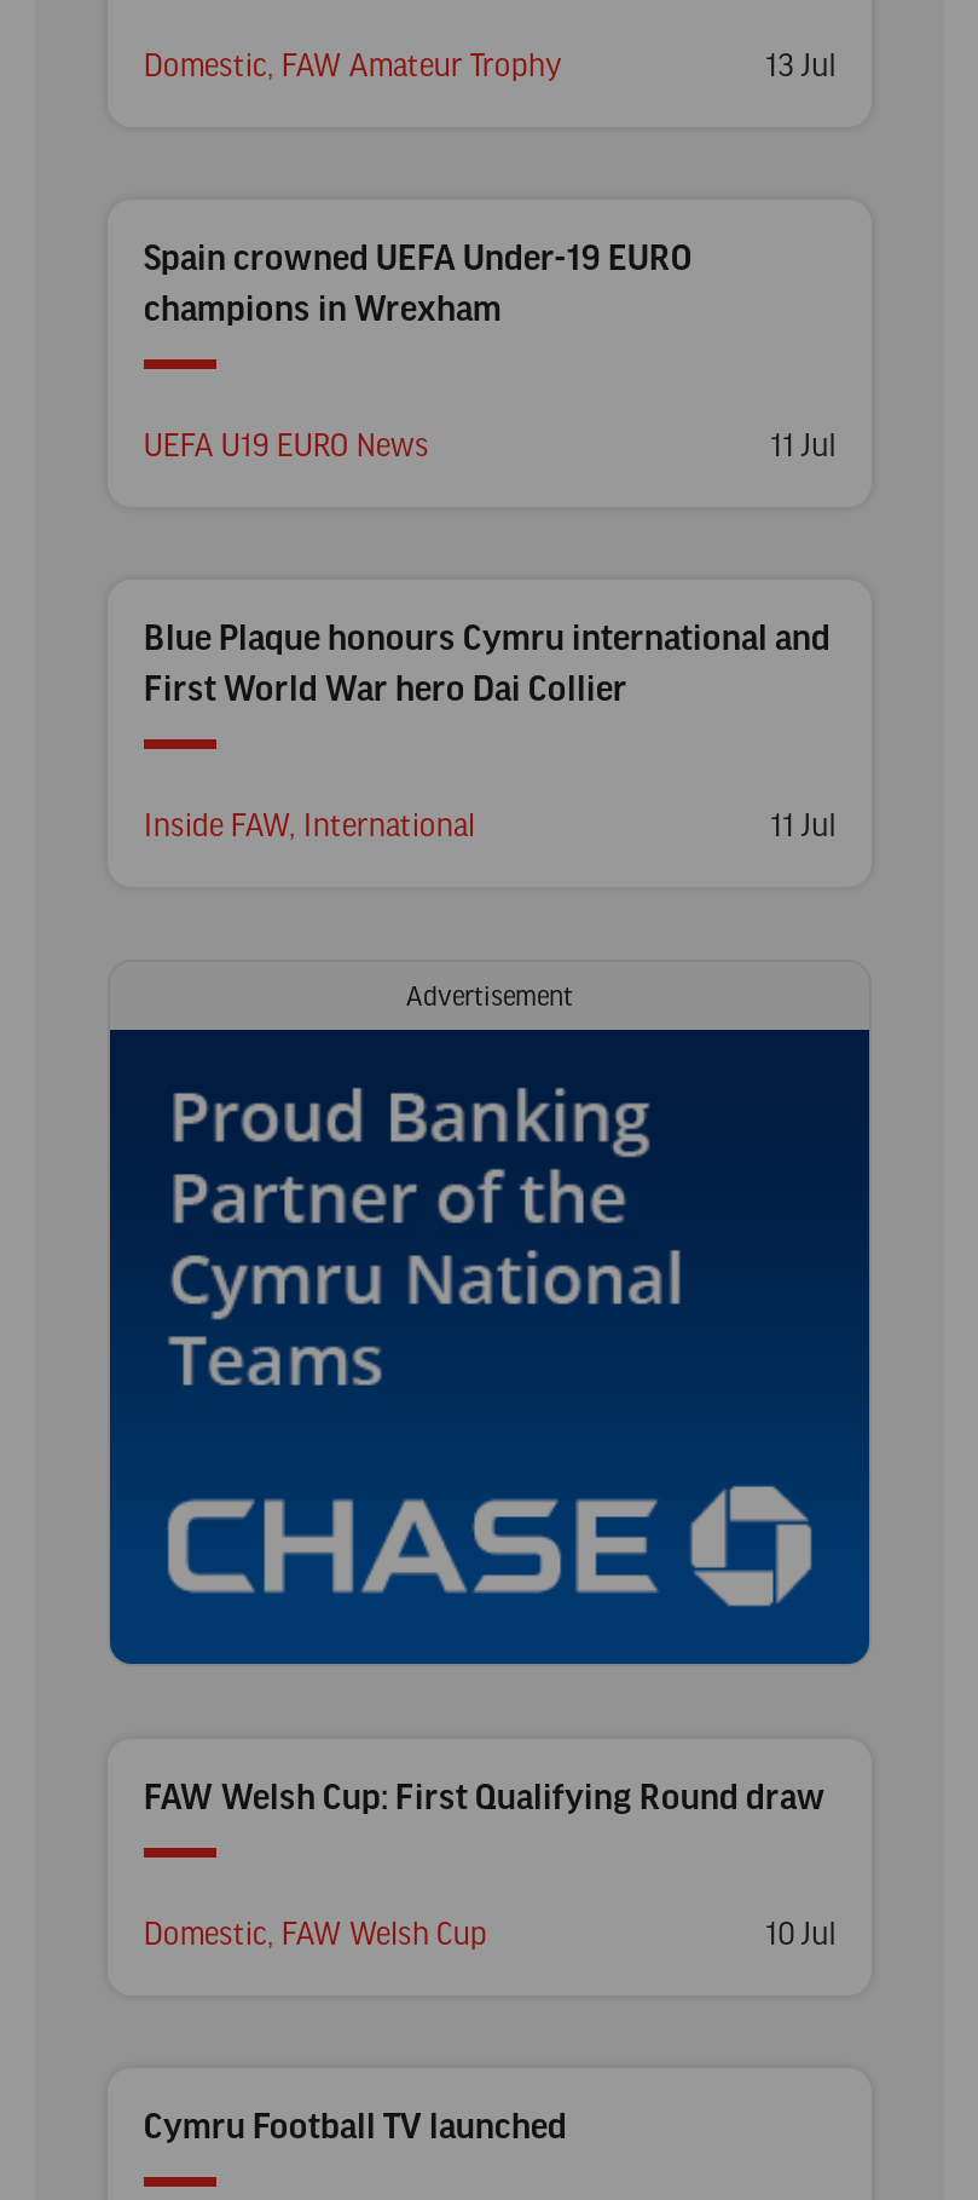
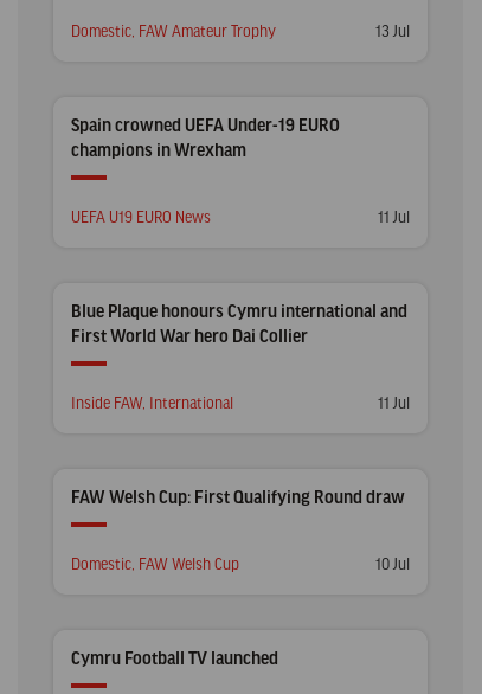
- Advertisement

- [image]
